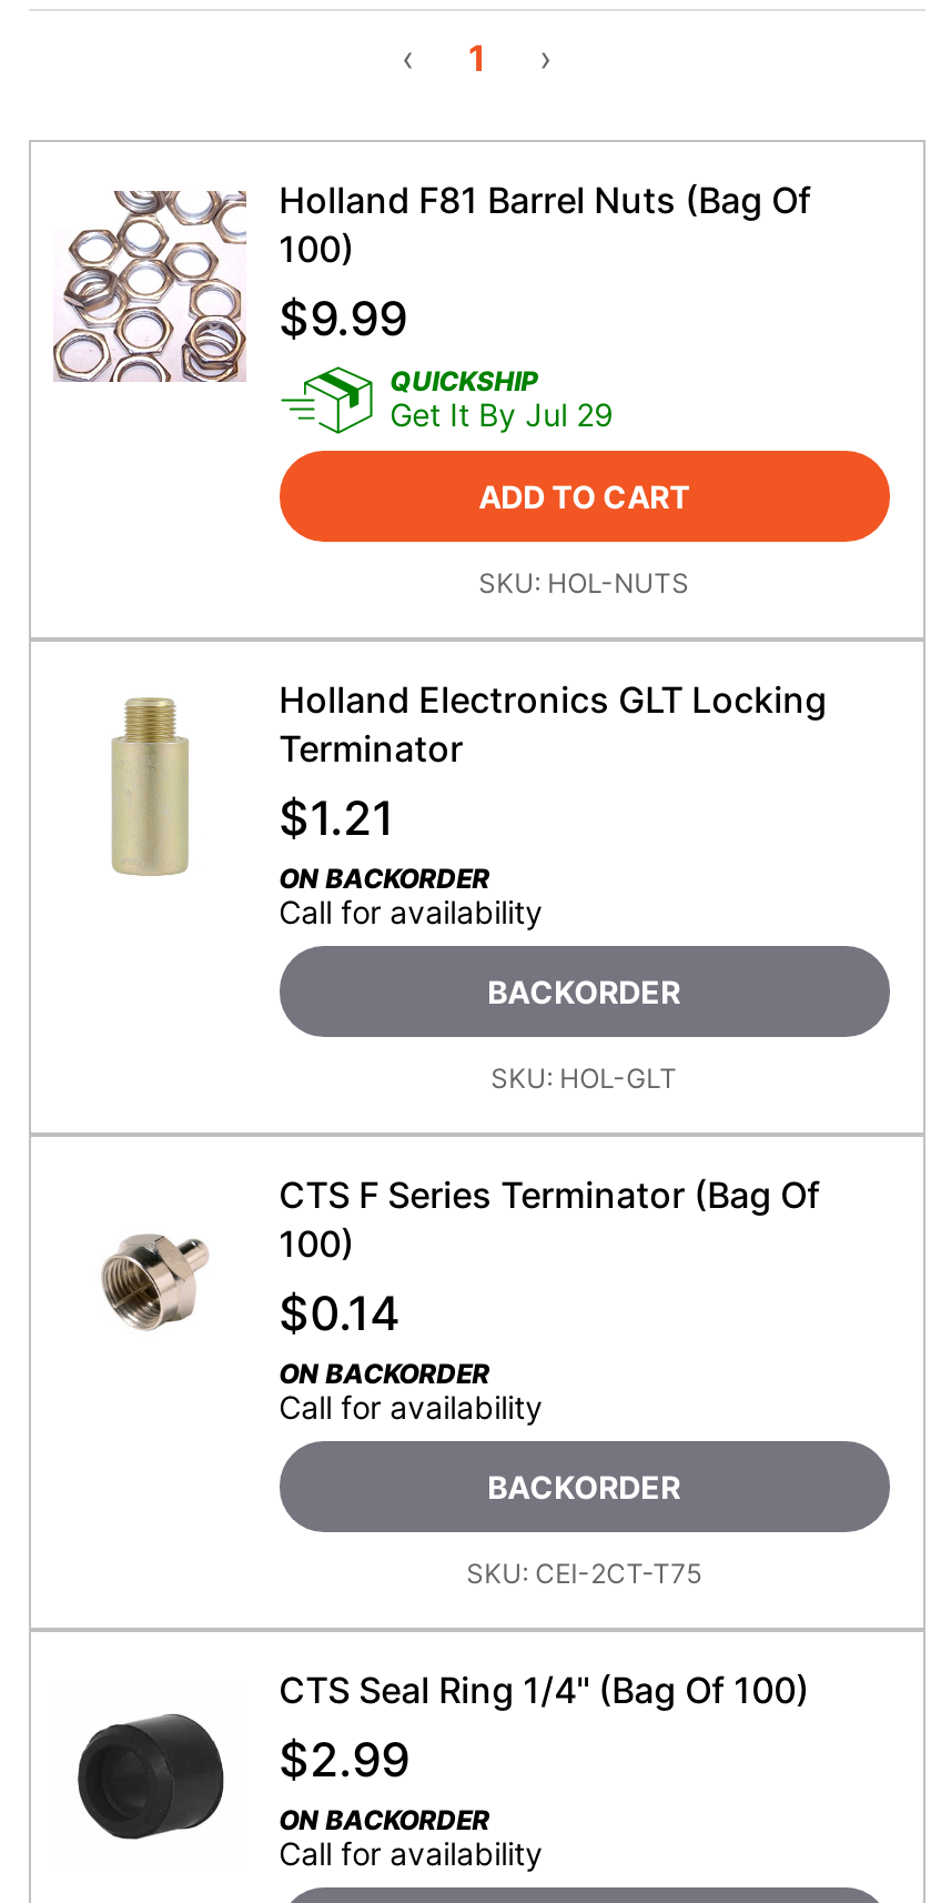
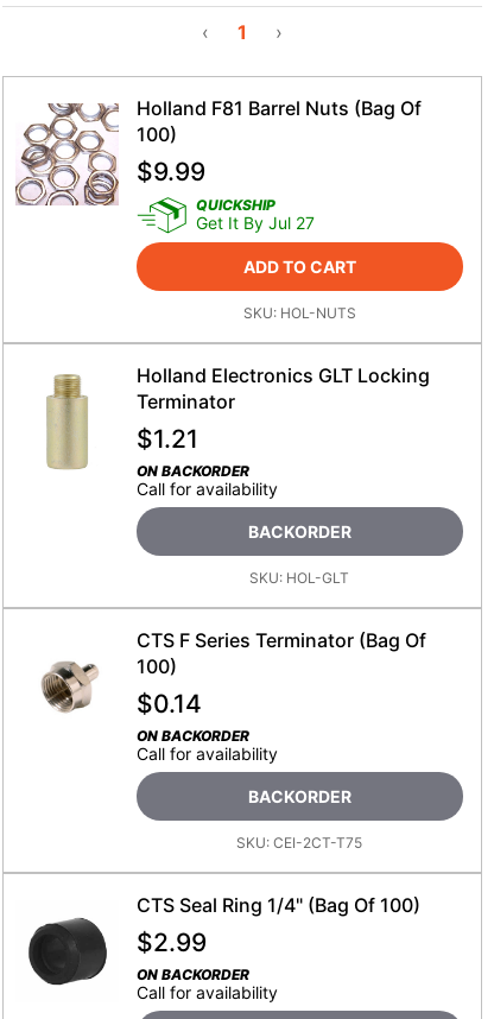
- Get It By Jul 29
+ Get It By Jul 27
